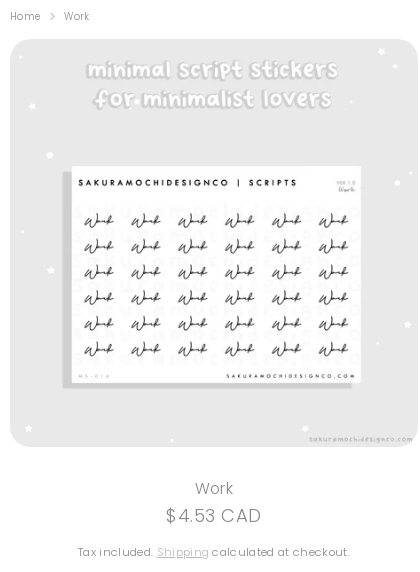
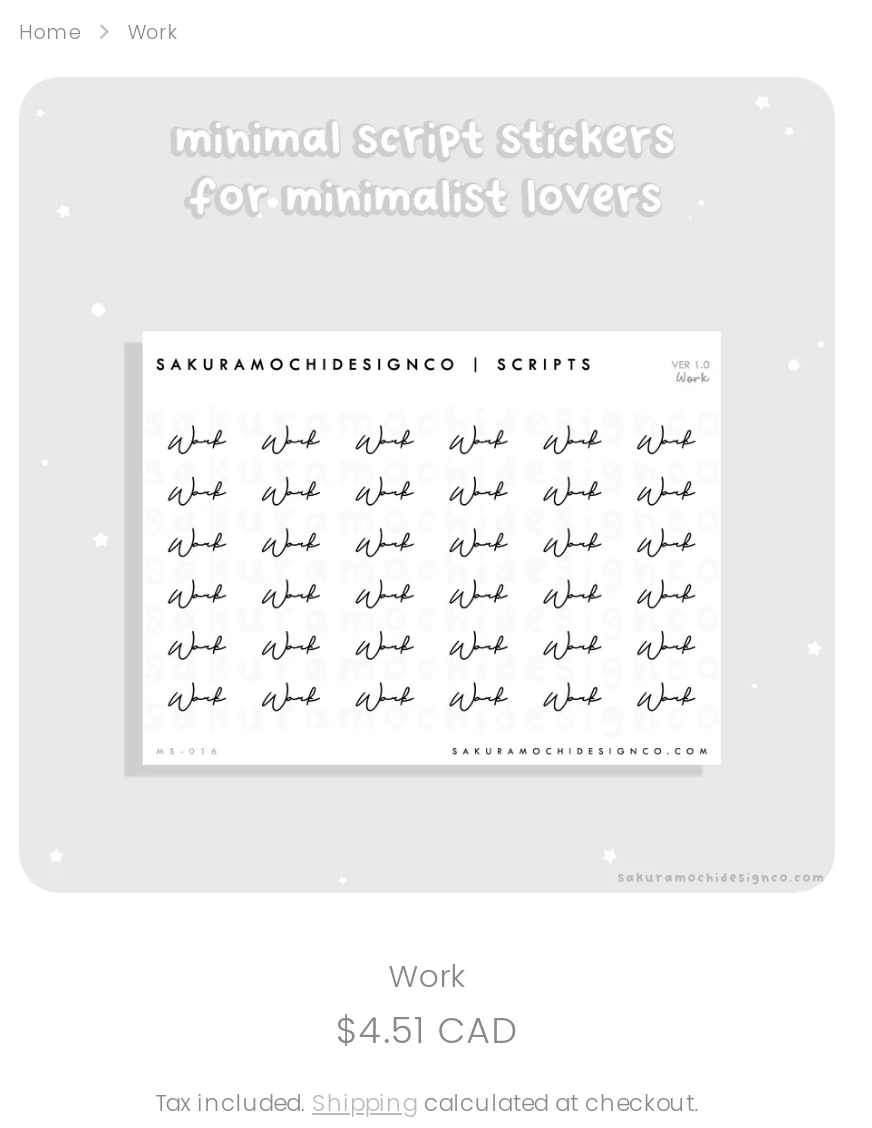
- $4.53 CAD
+ $4.51 CAD
